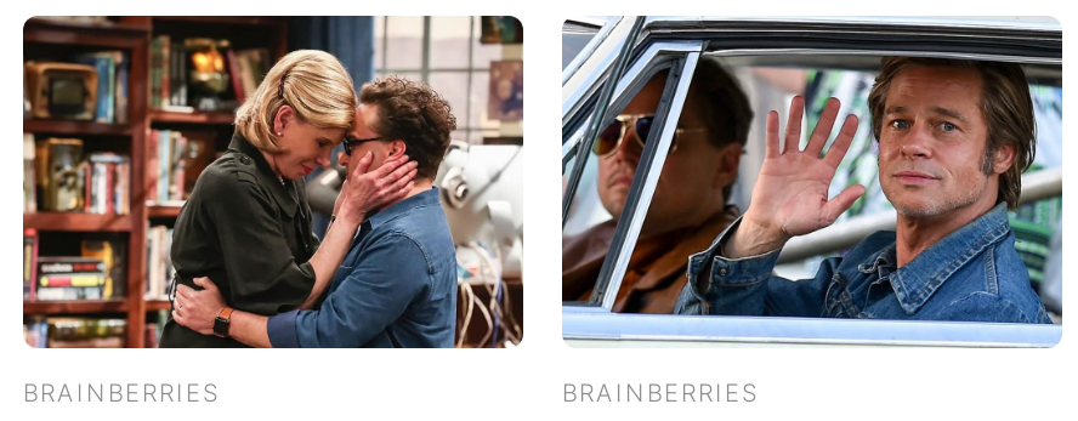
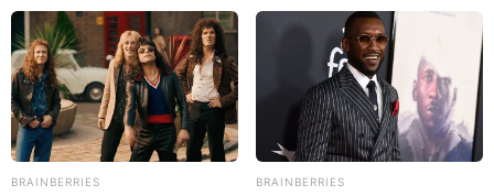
- [image]
+ [image]

- [image]
+ [image]
